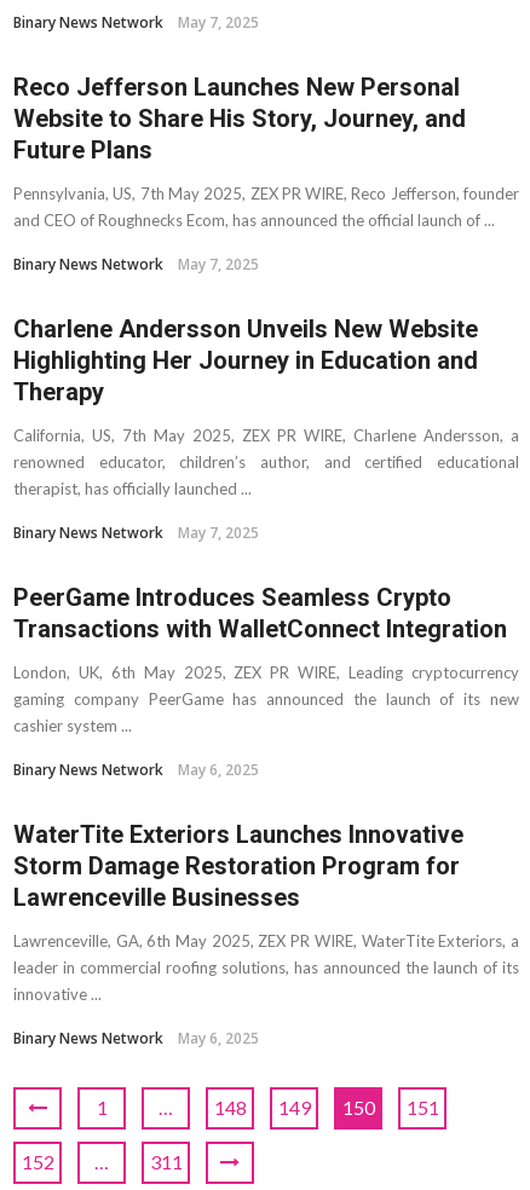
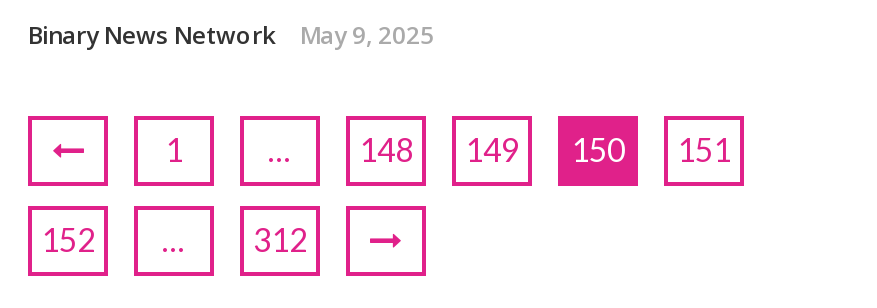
- May 7, 2025
- Reco Jefferson Launches New Personal
- Website to Share His Story, Journey, and
- Future Plans
- Pennsylvania, US, 7th May 2025, ZEX PR WIRE, Reco Jefferson, founder
- and CEO of Roughnecks Ecom, has announced the official launch of ...
- Binary News Network
- May 7, 2025
- Charlene Andersson Unveils New Website
- Highlighting Her Journey in Education and
- Therapy
- California, US, 7th May 2025, ZEX PR WIRE, Charlene Andersson, a
- renowned educator, children’s author, and certified educational
- therapist, has officially launched ...
- Binary News Network
- May 7, 2025
- PeerGame Introduces Seamless Crypto
- Transactions with WalletConnect Integration
- London, UK, 6th May 2025, ZEX PR WIRE, Leading cryptocurrency
- gaming company PeerGame has announced the launch of its new
- cashier system ...
- Binary News Network
- May 6, 2025
- WaterTite Exteriors Launches Innovative
- Storm Damage Restoration Program for
- Lawrenceville Businesses
- Lawrenceville, GA, 6th May 2025, ZEX PR WIRE, WaterTite Exteriors, a
- leader in commercial roofing solutions, has announced the launch of its
- innovative ...
- Binary News Network
- May 6, 2025
+ May 9, 2025

- 311
+ 312
